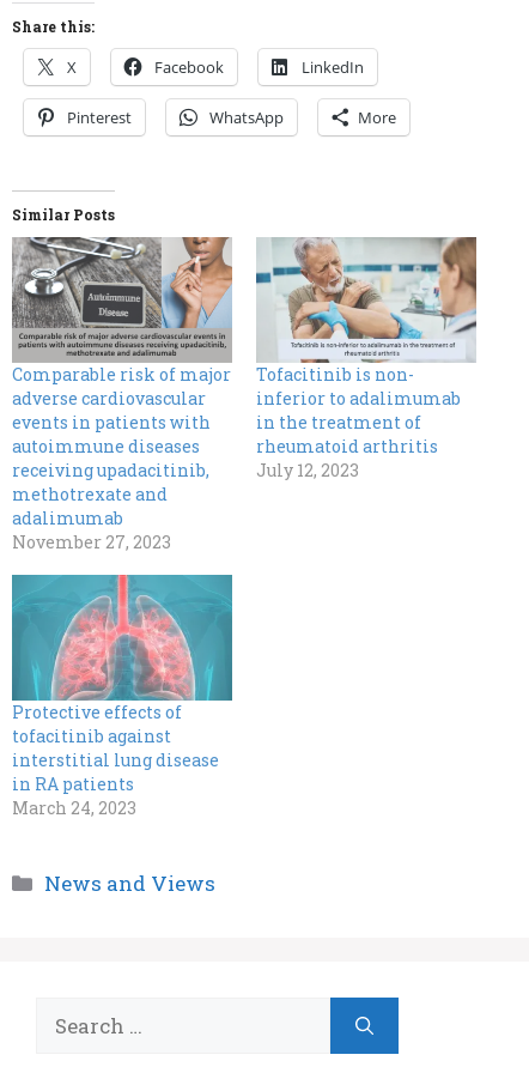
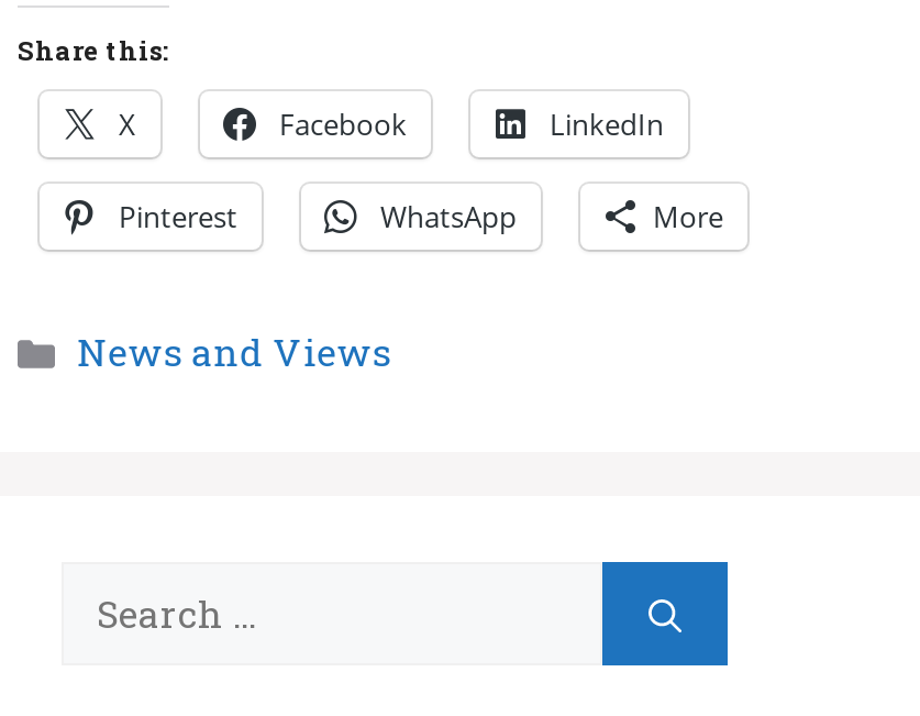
- Similar Posts

- [image]
- Comparable risk of major
- adverse cardiovascular
- events in patients with
- autoimmune diseases
- receiving upadacitinib,
- methotrexate and
- adalimumab
- November 27, 2023

- [image]
- Tofacitinib is non-
- inferior to adalimumab
- in the treatment of
- rheumatoid arthritis
- July 12, 2023

- [image]
- Protective effects of
- tofacitinib against
- interstitial lung disease
- in RA patients
- March 24, 2023
